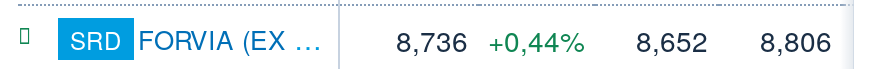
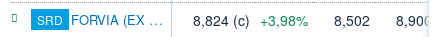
- 8,736 +0,44%
- 8,652
- 8,806
+ 8,824 (c) +3,98%
+ 8,502
+ 8,900
